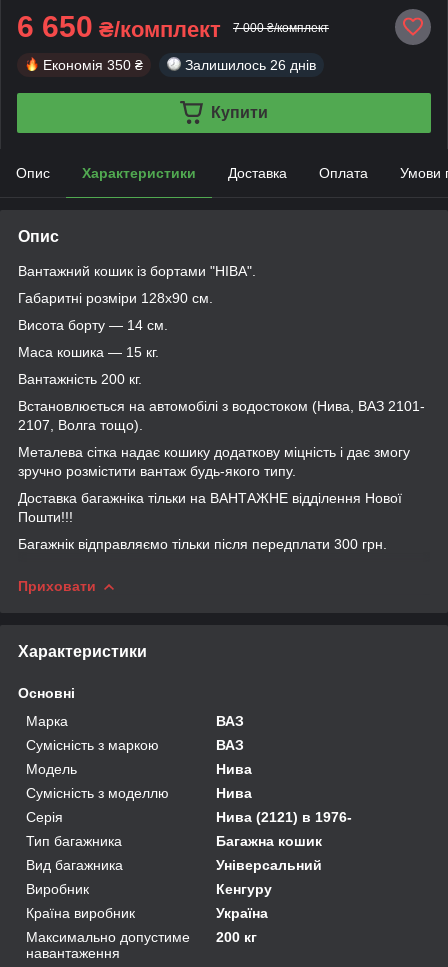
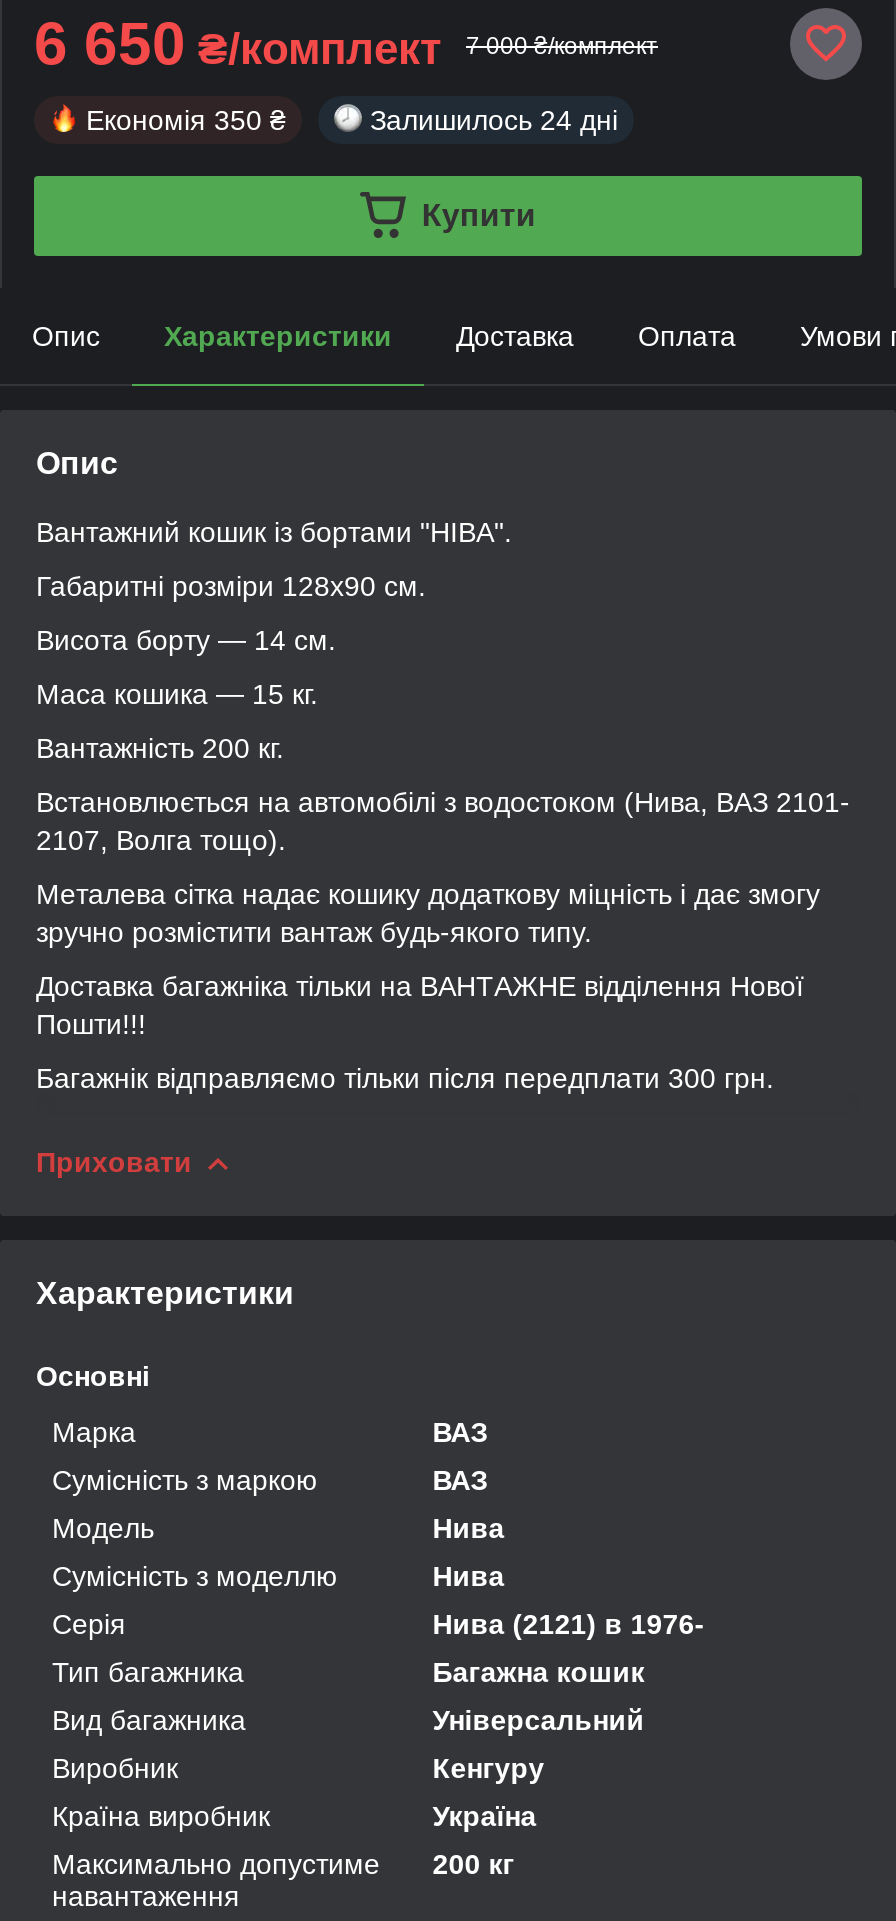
- Залишилось 26 днів
+ Залишилось 24 дні
